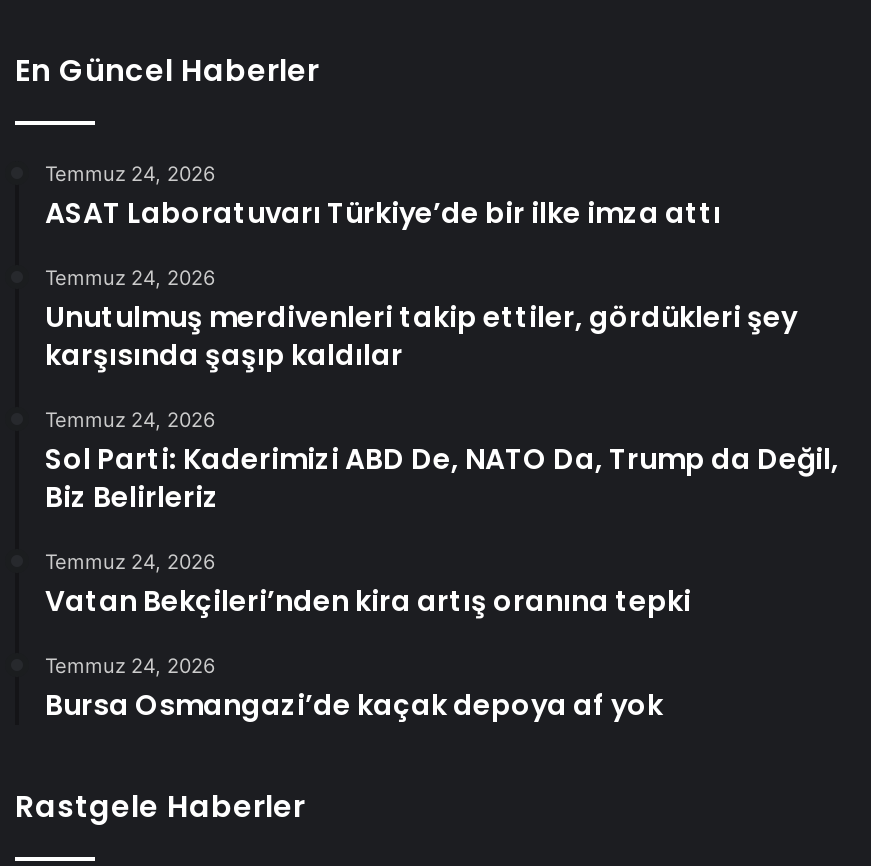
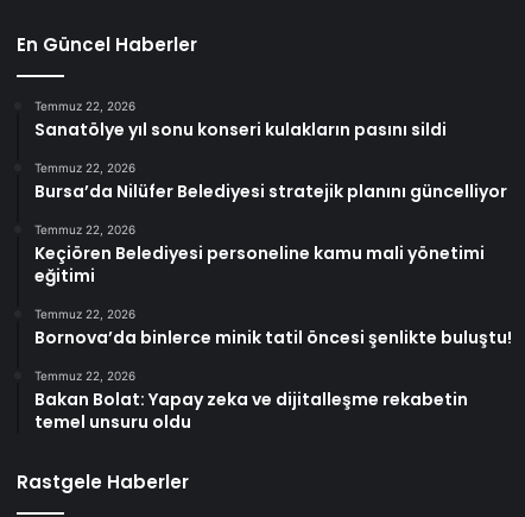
- Temmuz 24, 2026
- ASAT Laboratuvarı Türkiye’de bir ilke imza attı
+ Temmuz 22, 2026
+ Sanatölye yıl sonu konseri kulakların pasını sildi

- Temmuz 24, 2026
- Unutulmuş merdivenleri takip ettiler, gördükleri şey
- karşısında şaşıp kaldılar
+ Temmuz 22, 2026
+ Bursa’da Nilüfer Belediyesi stratejik planını güncelliyor

- Temmuz 24, 2026
- Sol Parti: Kaderimizi ABD De, NATO Da, Trump da Değil,
- Biz Belirleriz
+ Temmuz 22, 2026
+ Keçiören Belediyesi personeline kamu mali yönetimi
+ eğitimi

- Temmuz 24, 2026
- Vatan Bekçileri’nden kira artış oranına tepki
+ Temmuz 22, 2026
+ Bornova’da binlerce minik tatil öncesi şenlikte buluştu!

- Temmuz 24, 2026
- Bursa Osmangazi’de kaçak depoya af yok
+ Temmuz 22, 2026
+ Bakan Bolat: Yapay zeka ve dijitalleşme rekabetin
+ temel unsuru oldu
